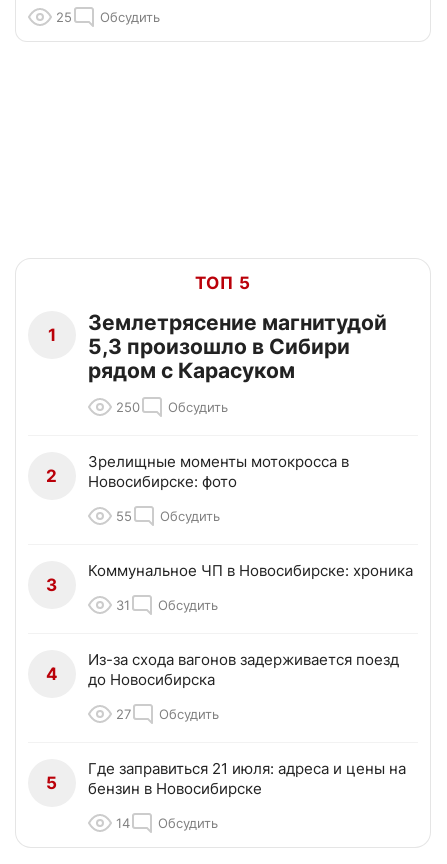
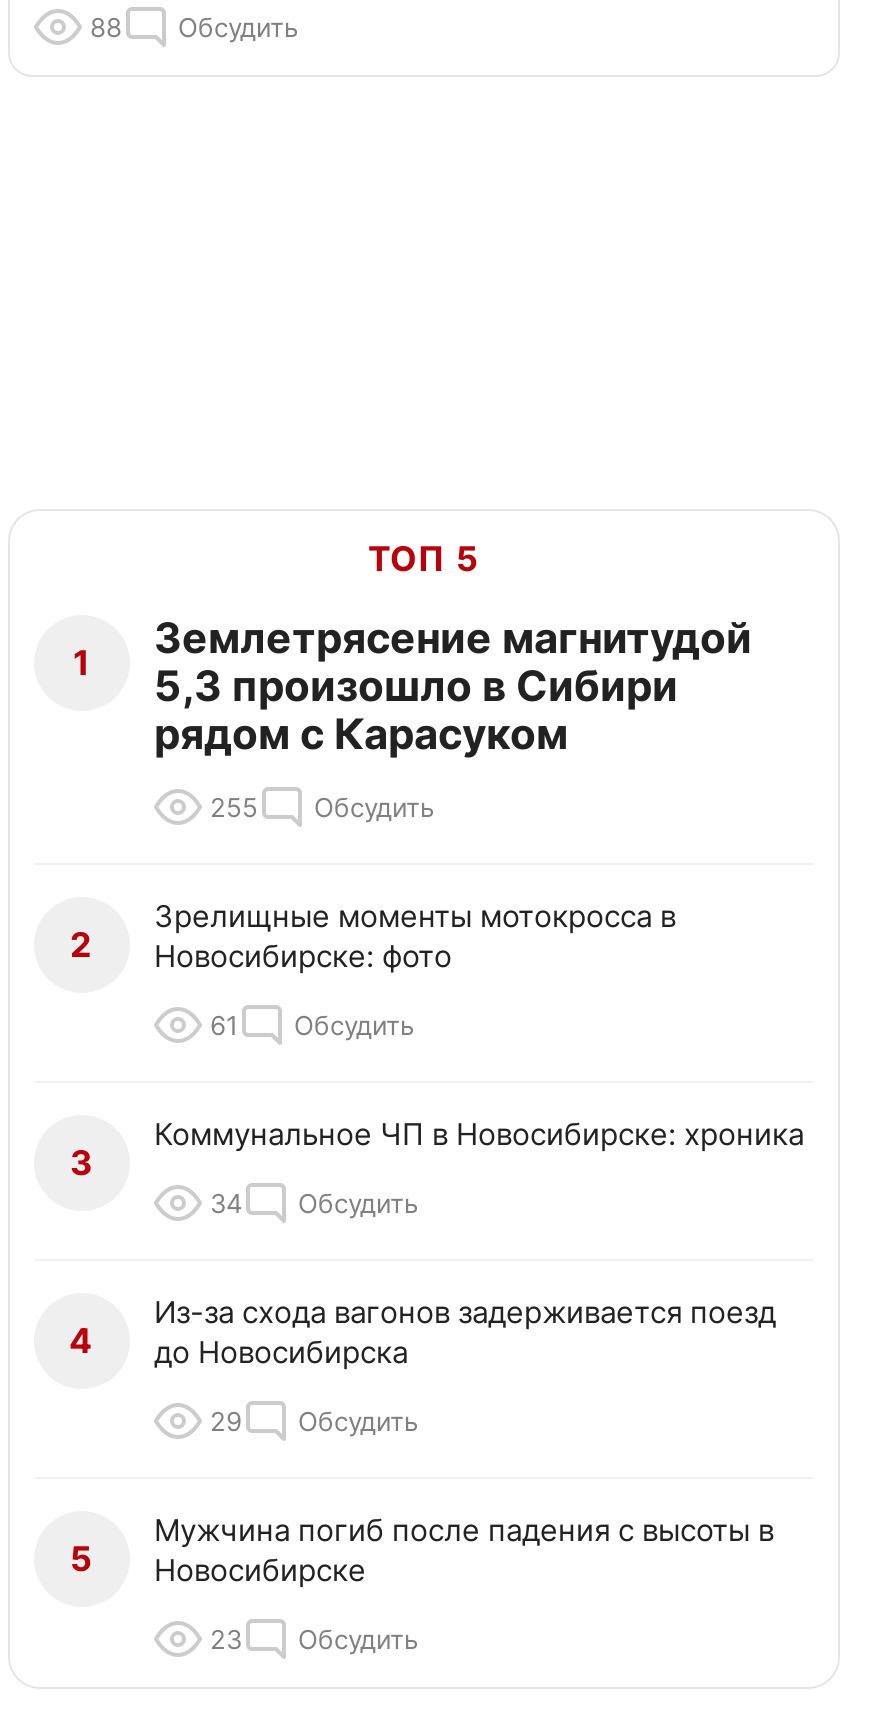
- 25 Обсудить
+ 88 Обсудить

- 250 Обсудить
+ 255 Обсудить

- 55 Обсудить
+ 61 Обсудить

- 31 Обсудить
+ 34 Обсудить

- 27 Обсудить
+ 29 Обсудить

- Где заправиться 21 июля: адреса и цены на
- бензин в Новосибирске
+ Мужчина погиб после падения с высоты в
+ Новосибирске

- 14 Обсудить
+ 23 Обсудить
